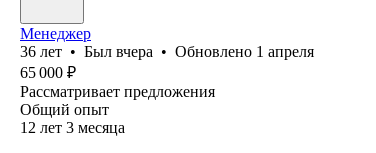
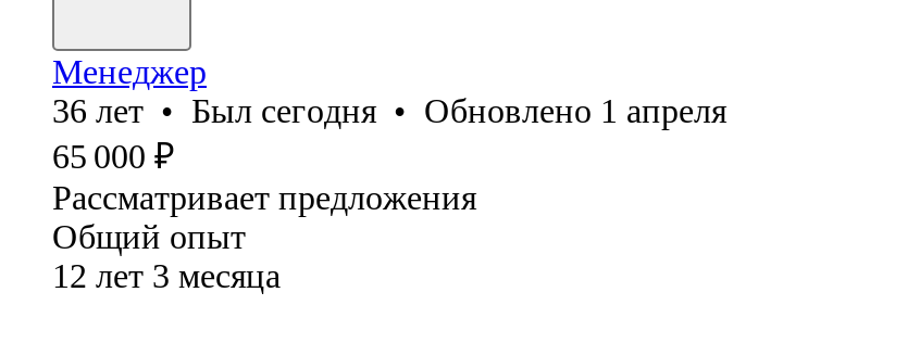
- 36 лет • Был вчера • Обновлено 1 апреля
+ 36 лет • Был сегодня • Обновлено 1 апреля
